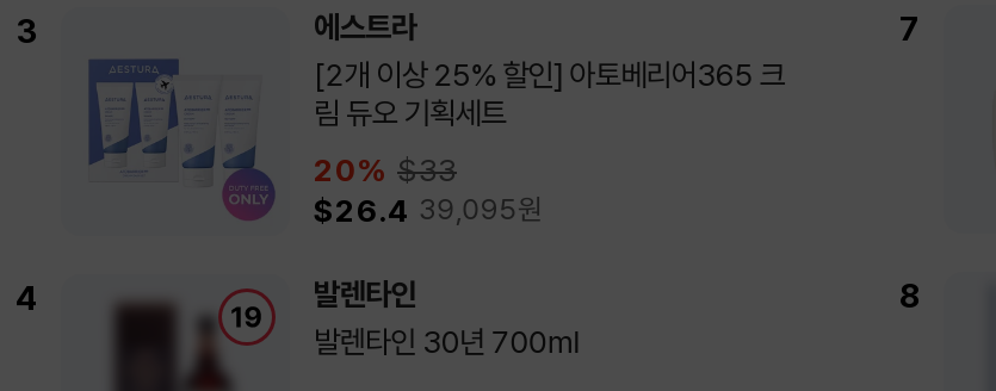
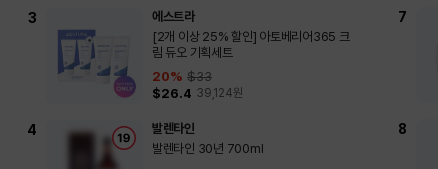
- $26.4 39,095원
+ $26.4 39,124원
